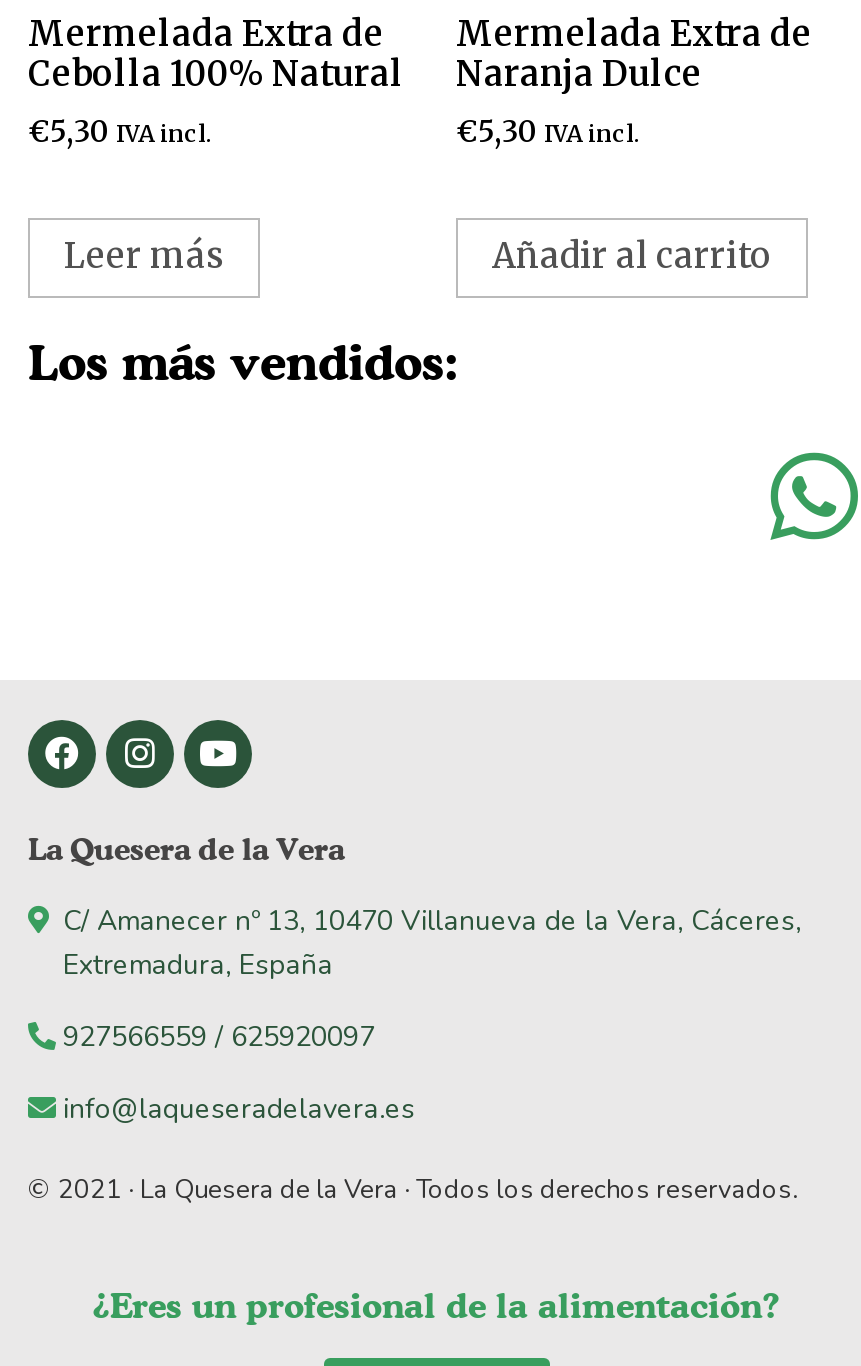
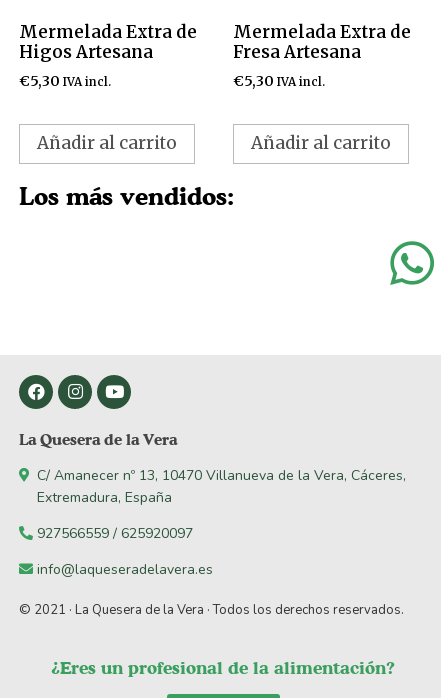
- Cebolla 100% Natural
+ Higos Artesana

- Naranja Dulce
+ Fresa Artesana

- Leer más
+ Añadir al carrito
